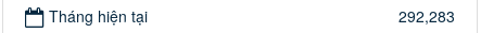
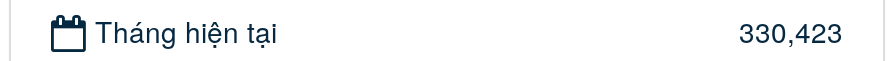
- 292,283
+ 330,423
